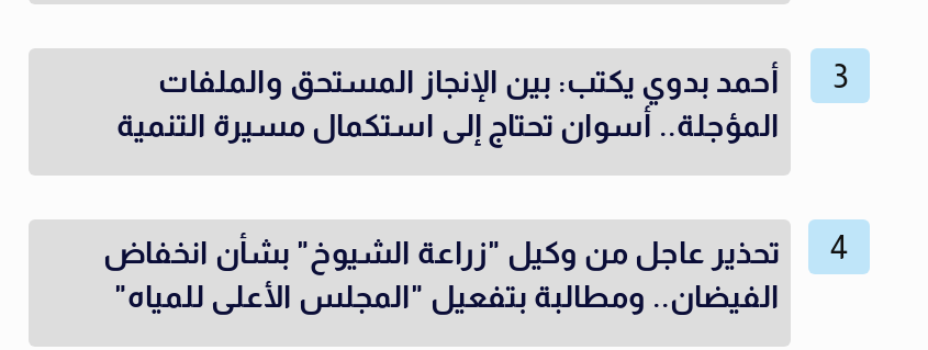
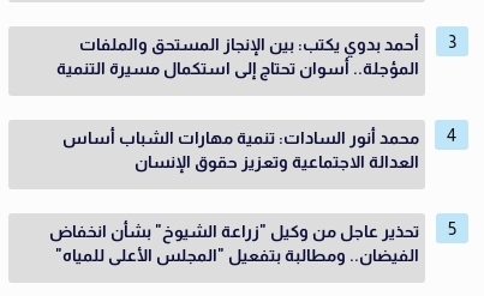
+ محمد أنور السادات: تنمية مهارات الشباب أساس
+ العدالة الاجتماعية وتعزيز حقوق الإنسان
